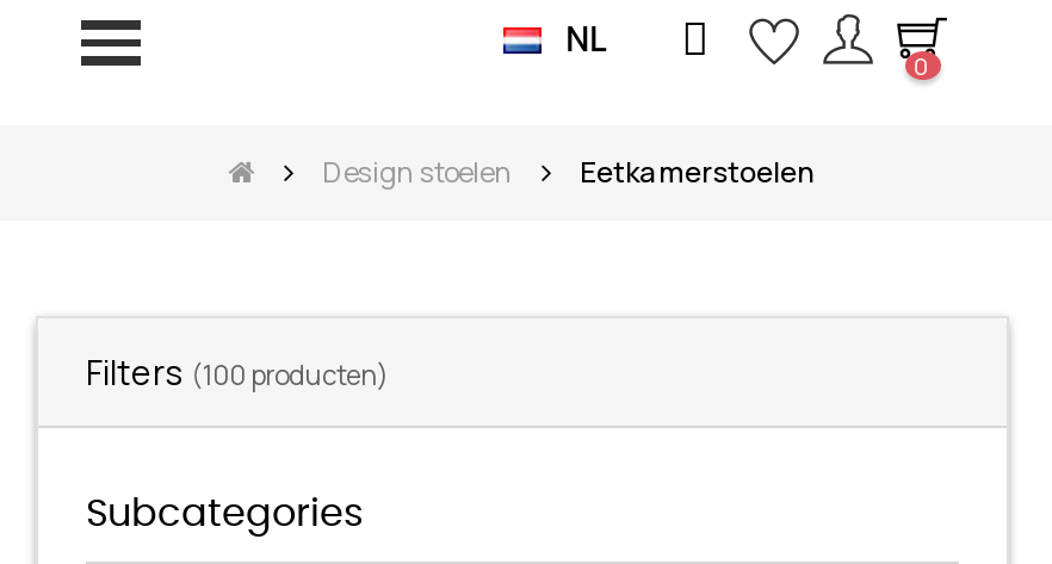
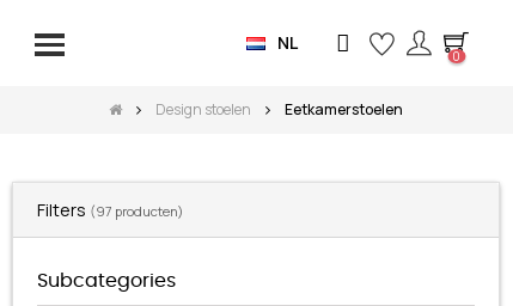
- Filters (100 producten)
+ Filters (97 producten)
